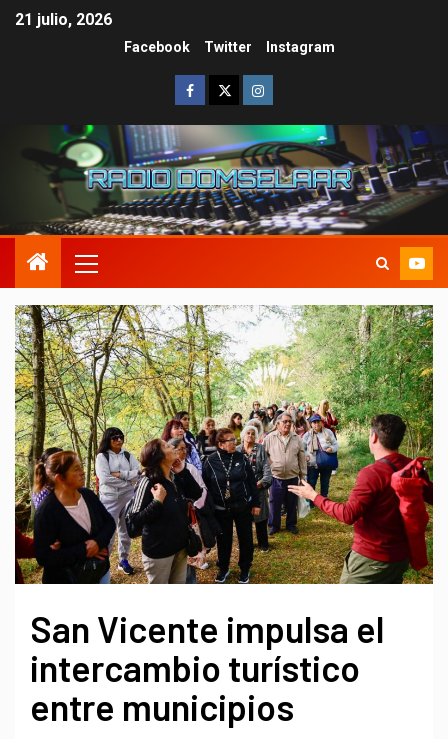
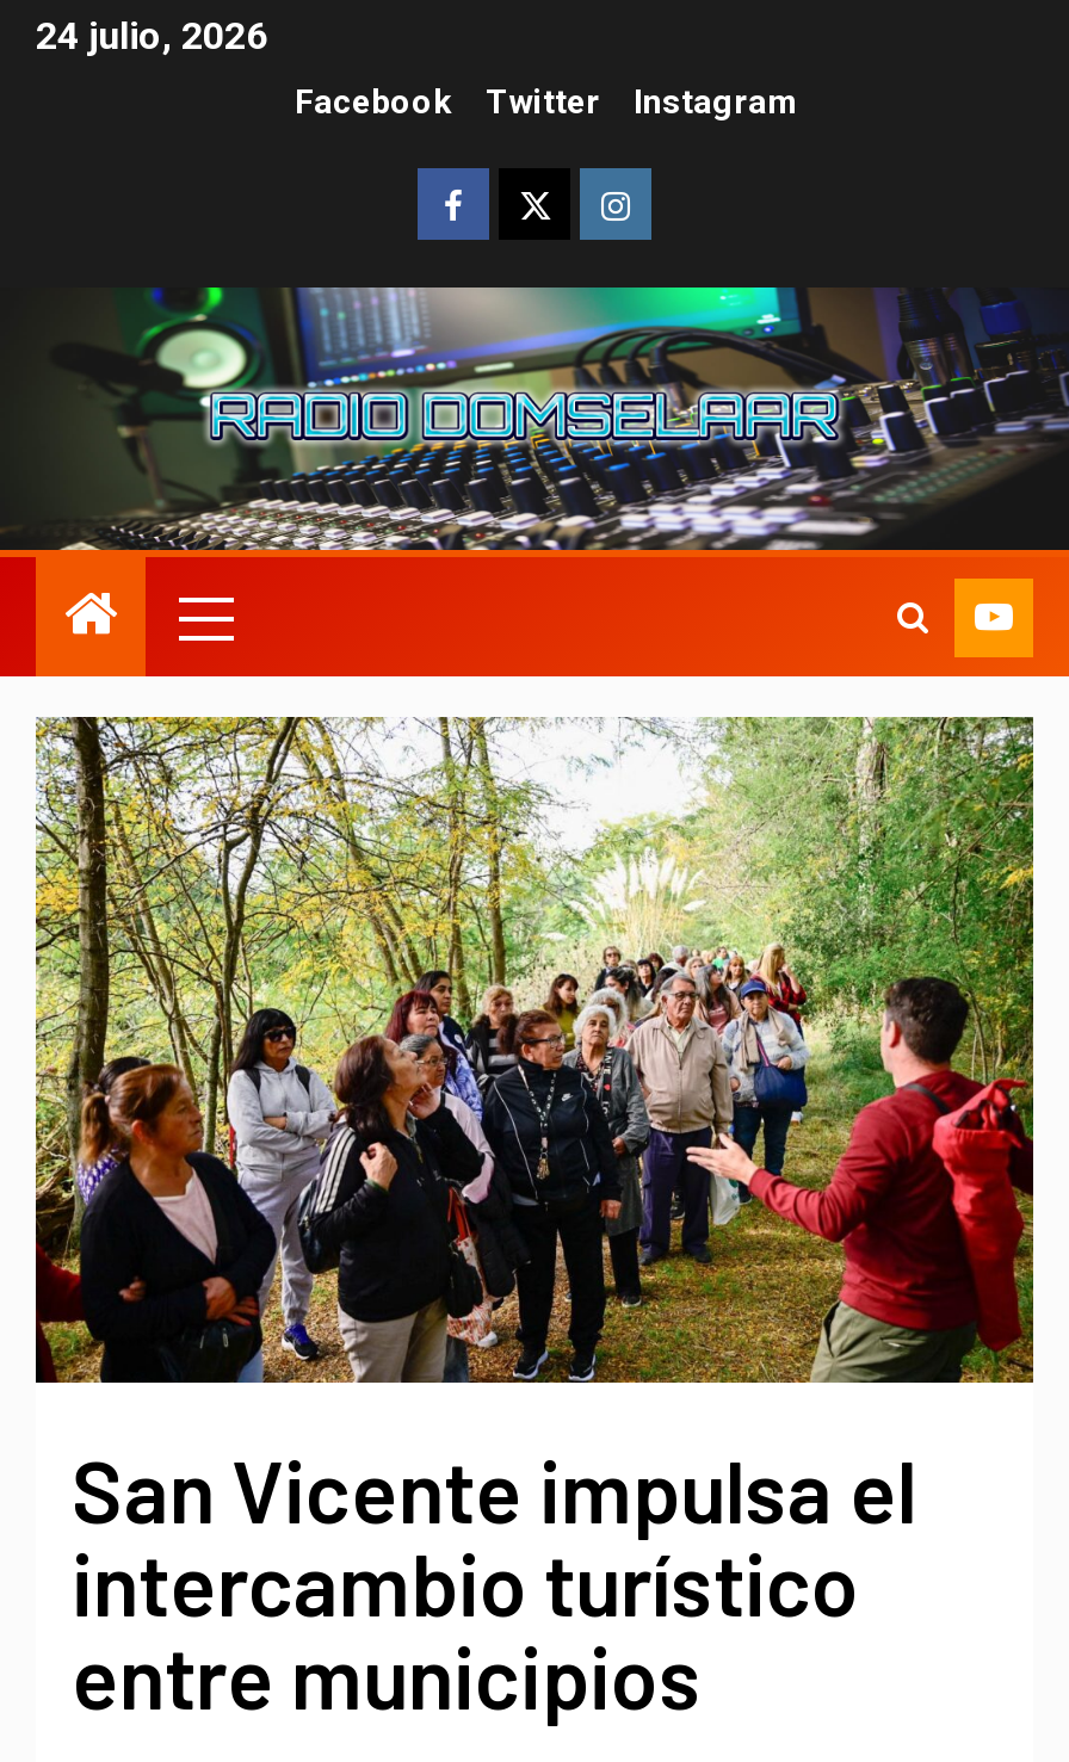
- 21 julio, 2026
+ 24 julio, 2026
